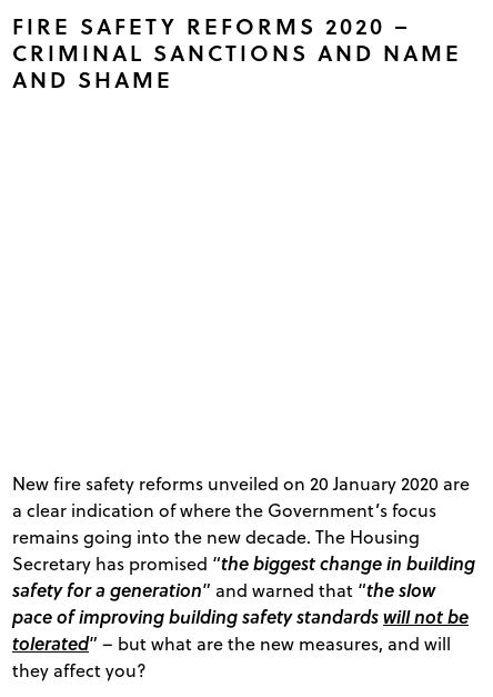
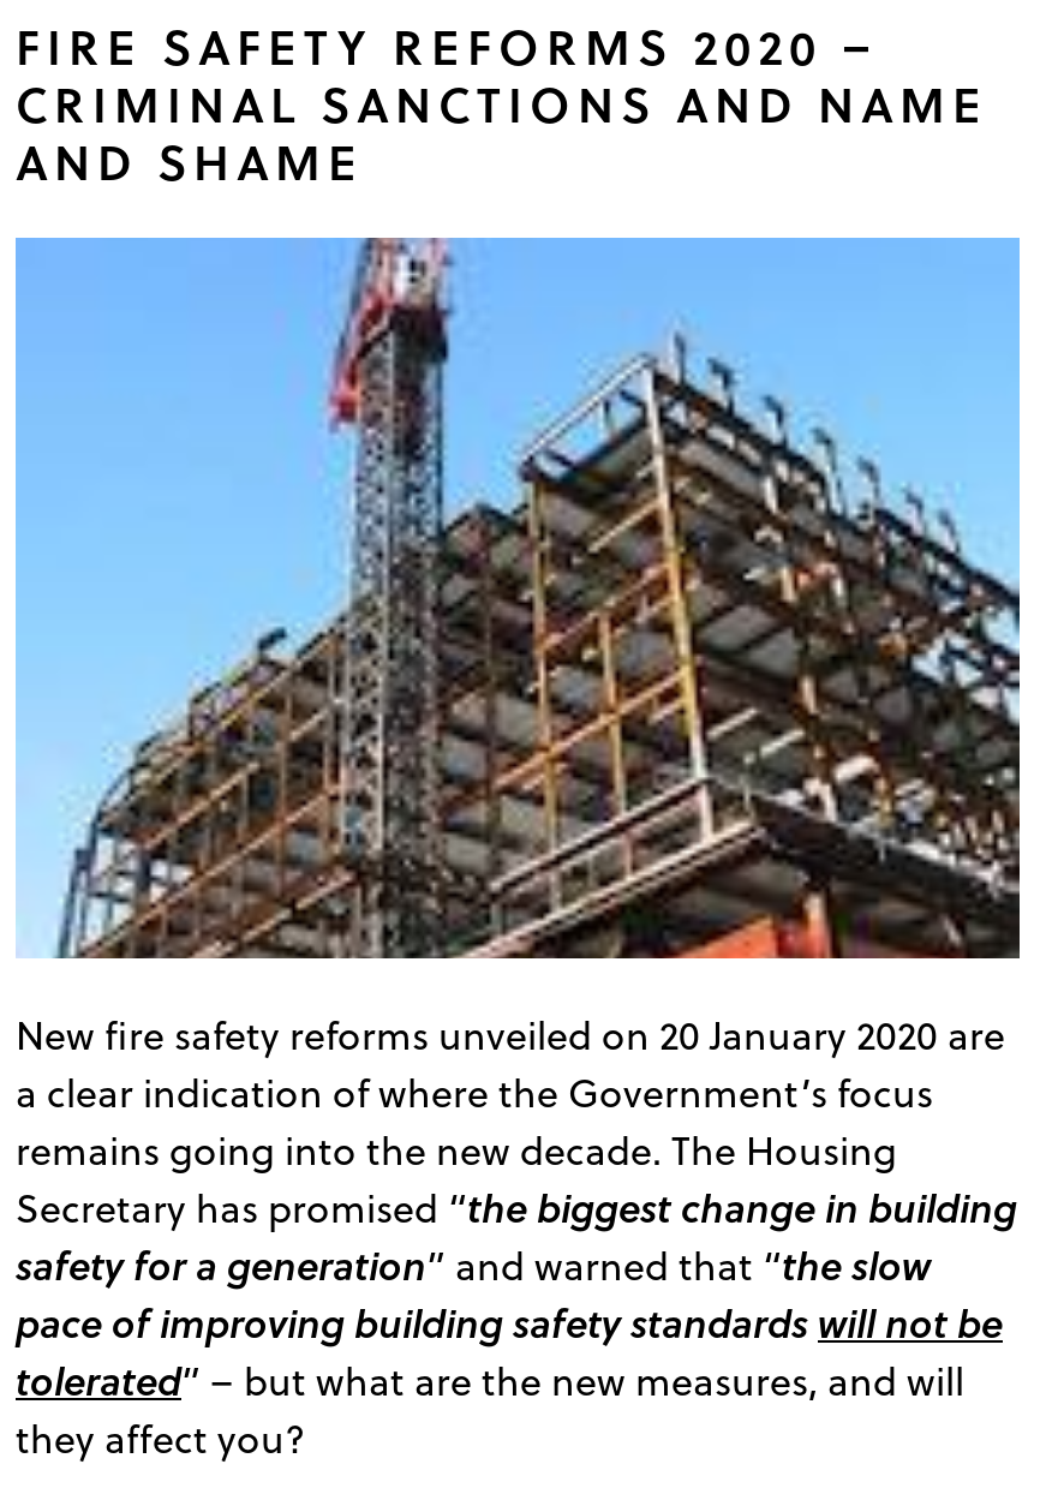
+ [image]
